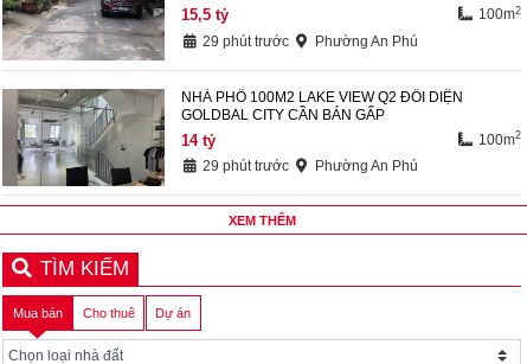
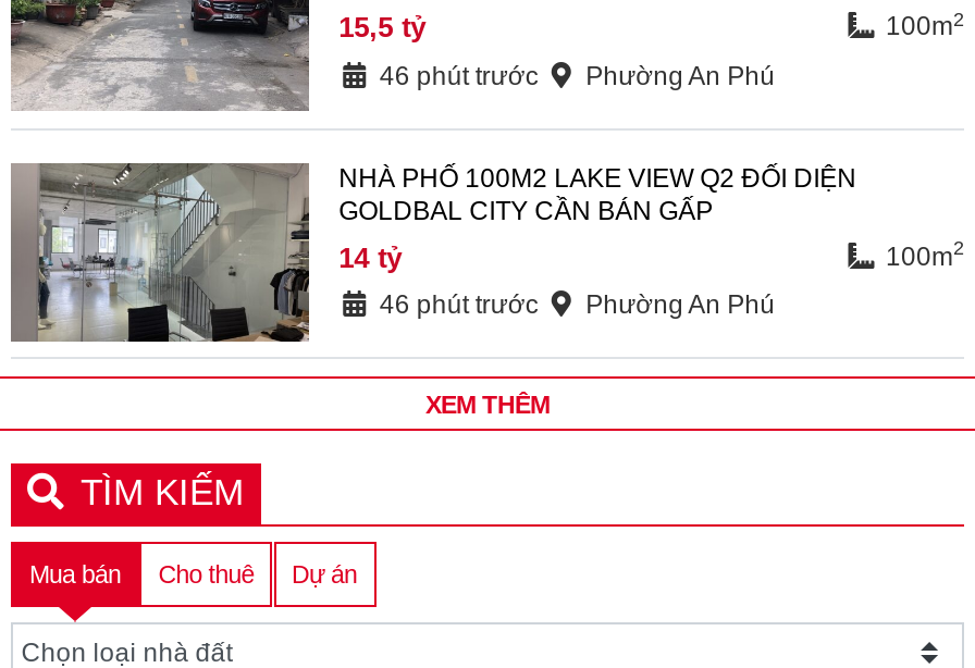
- 29 phút trước Phường An Phú
+ 46 phút trước Phường An Phú

- 29 phút trước Phường An Phú
+ 46 phút trước Phường An Phú
